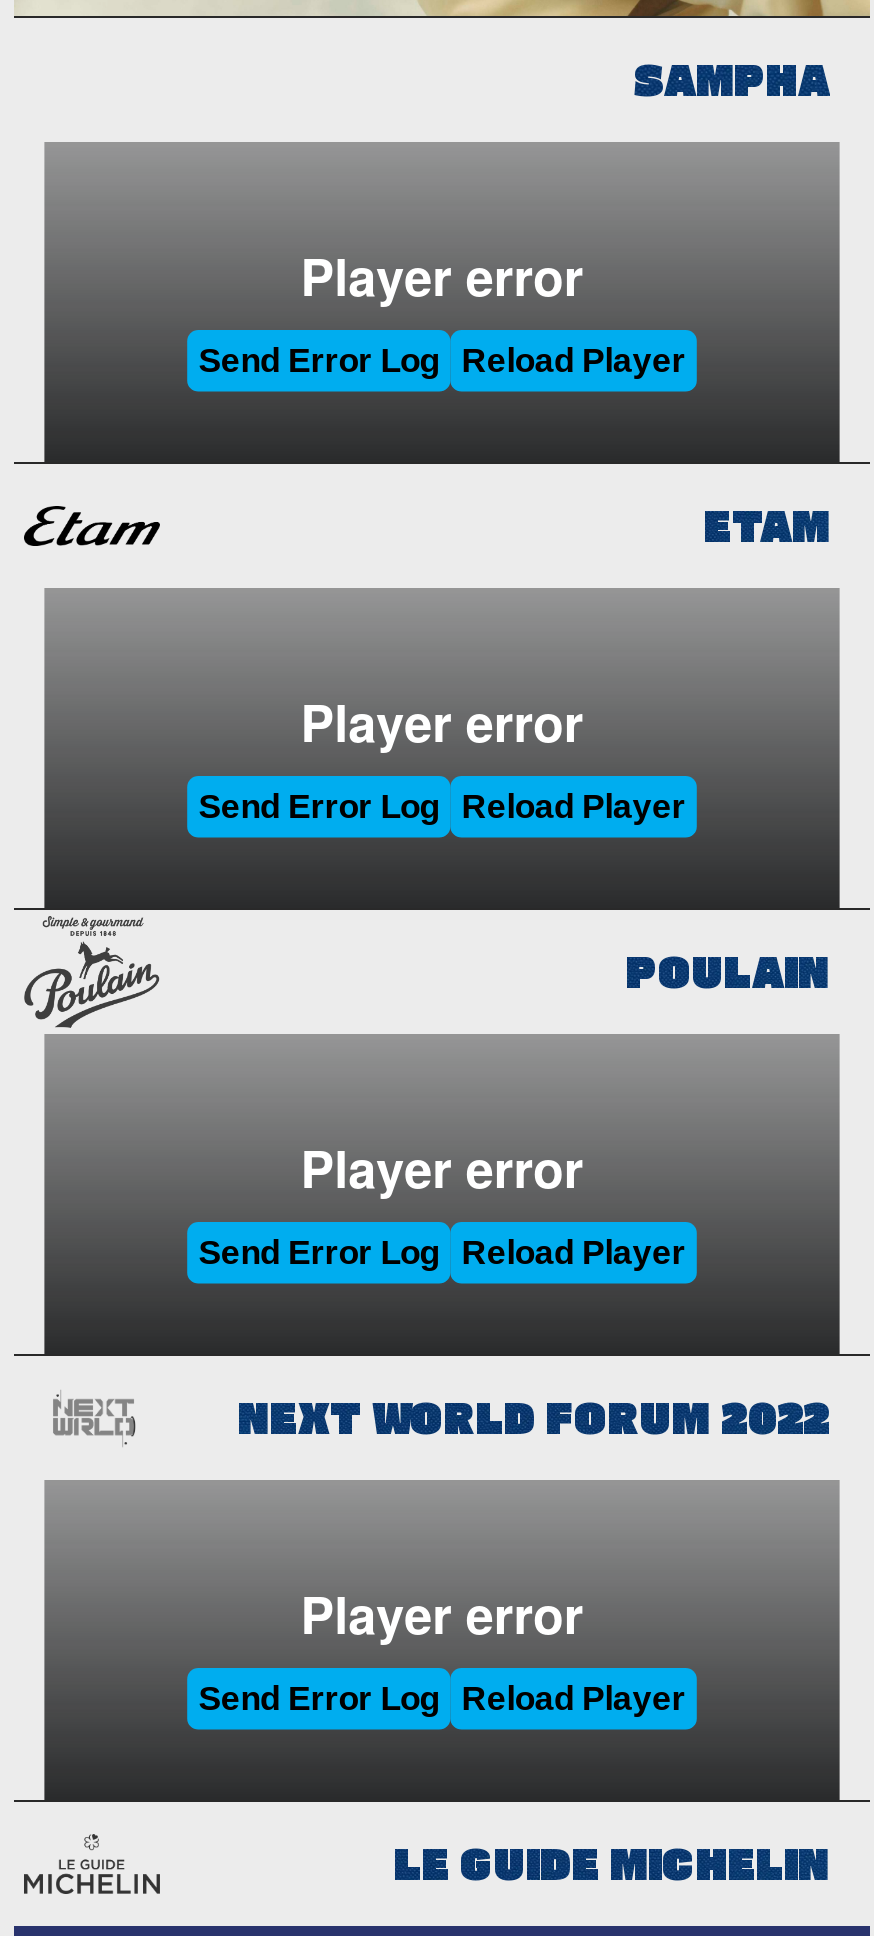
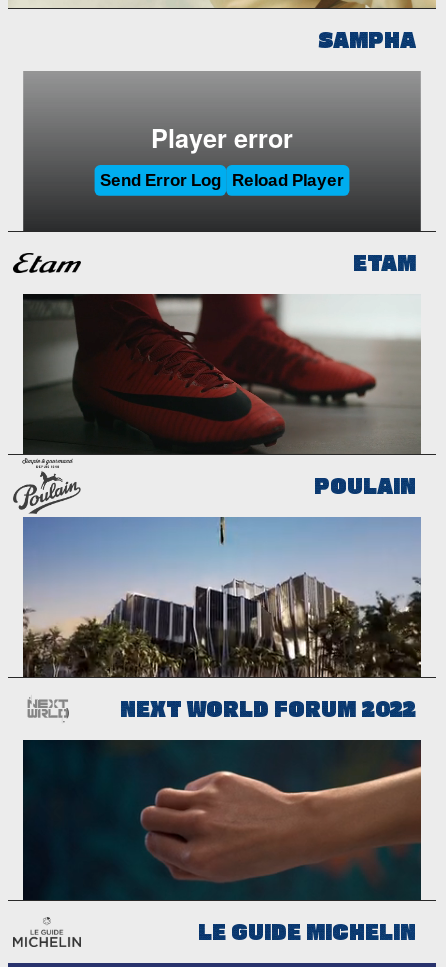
- [image]
+ [image]

- [image]
+ [image]

- [image]
+ [image]
